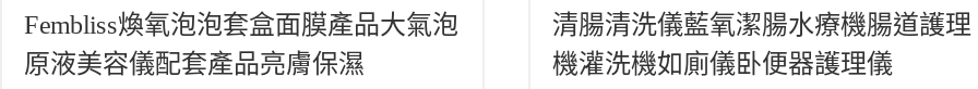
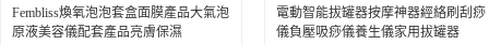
- 清腸清洗儀藍氧潔腸水療機腸道護理
- 機灌洗機如廁儀卧便器護理儀
+ 電動智能拔罐器按摩神器經絡刷刮痧
+ 儀負壓吸痧儀養生儀家用拔罐器
